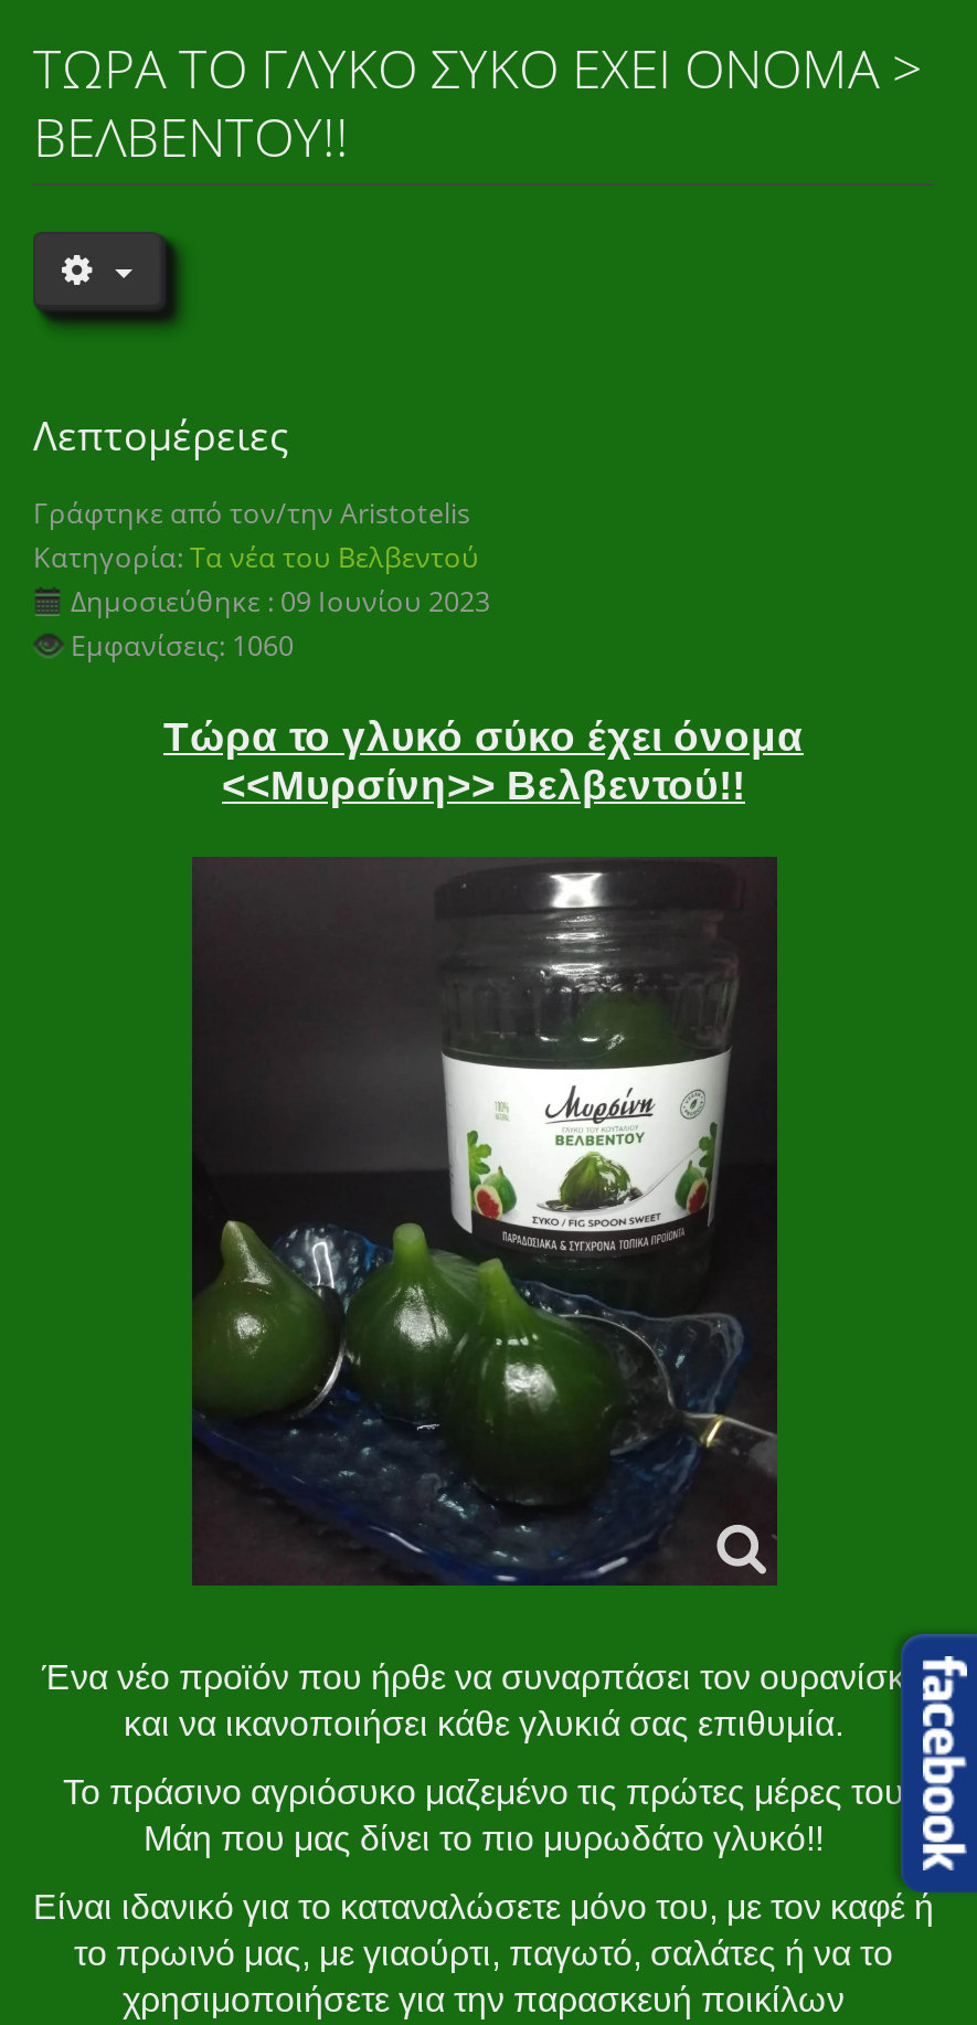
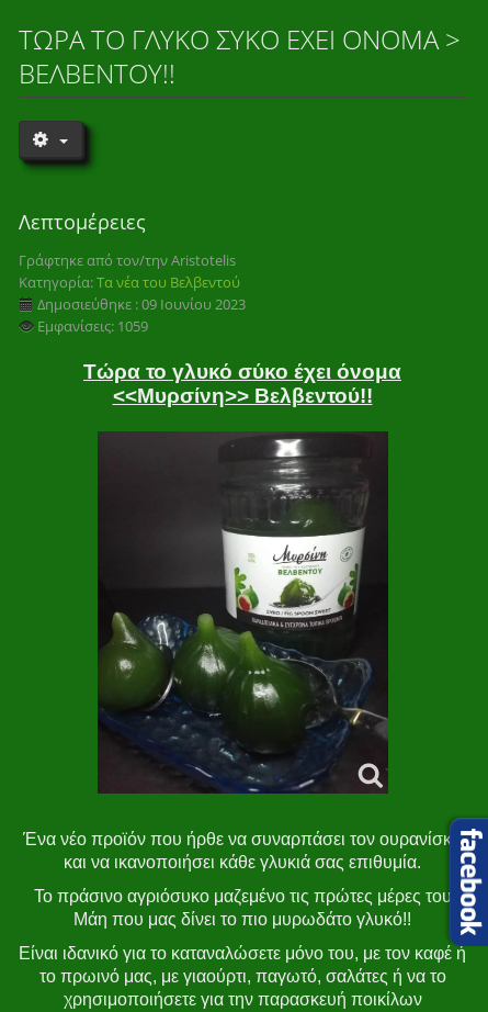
- Εμφανίσεις: 1060
+ Εμφανίσεις: 1059
